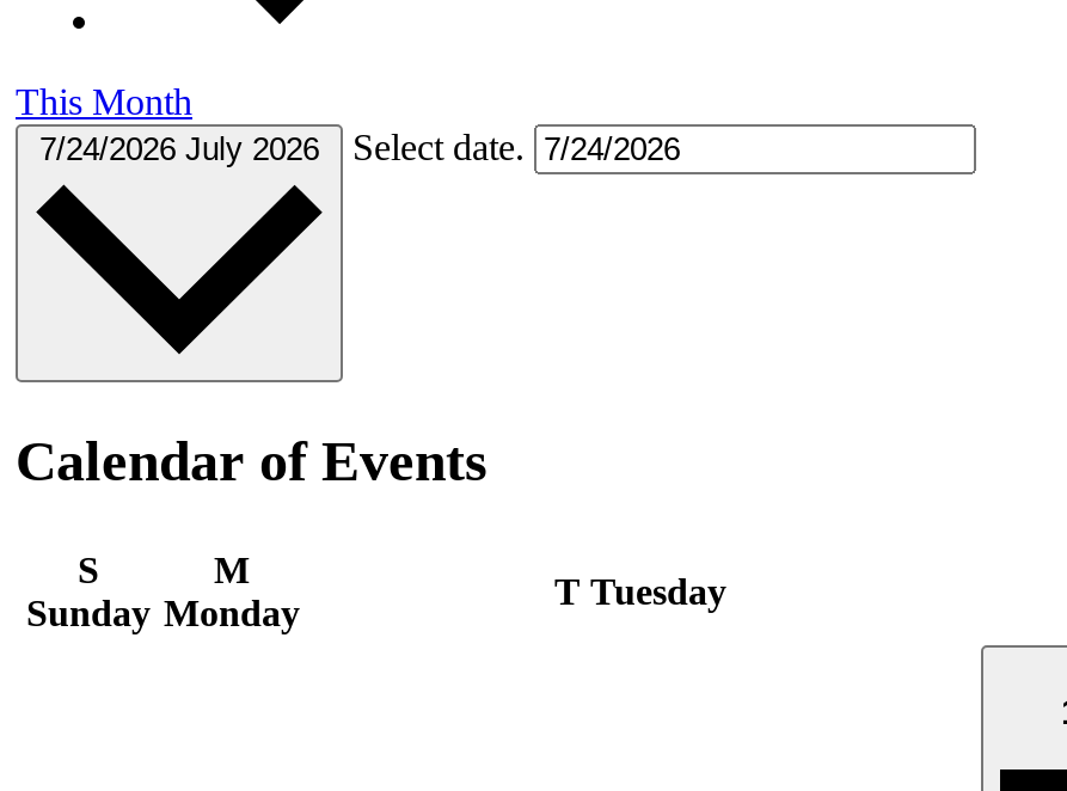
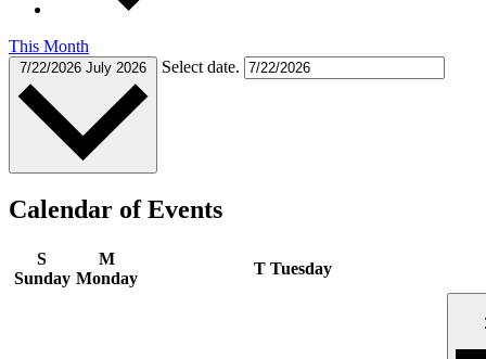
- 7/24/2026 July 2026 Select date.
+ 7/22/2026 July 2026 Select date.
